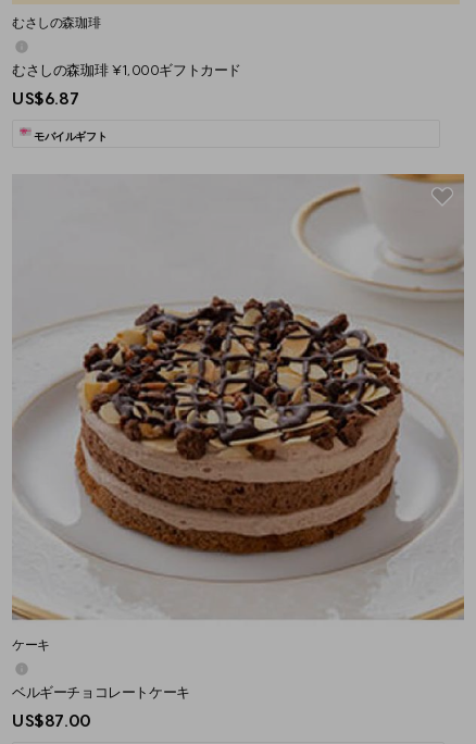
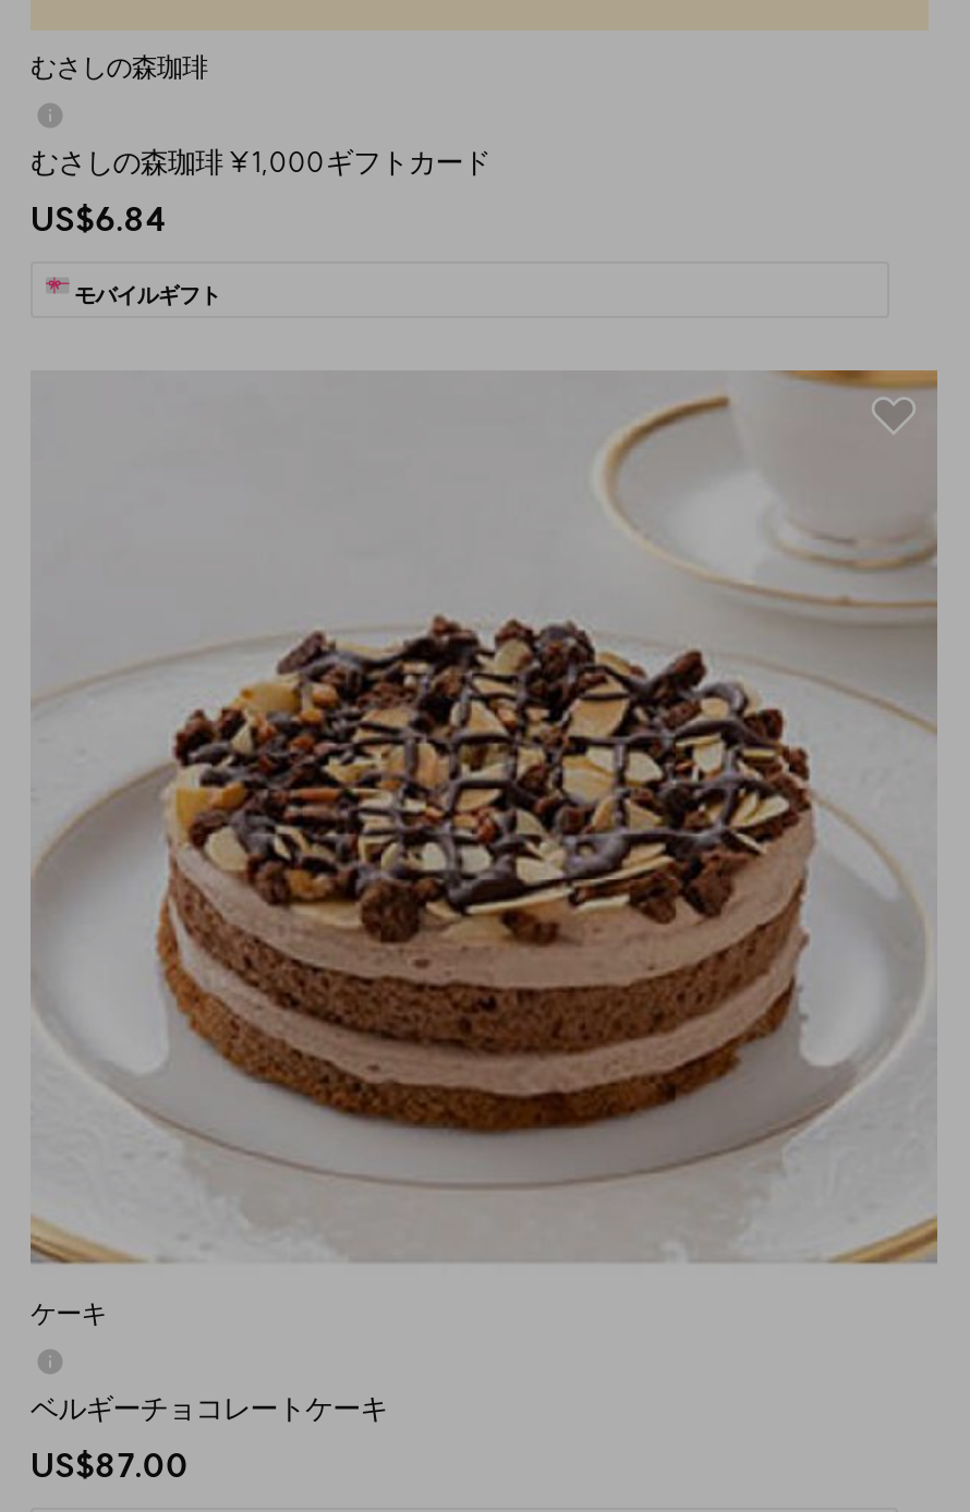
- US$6.87
+ US$6.84
